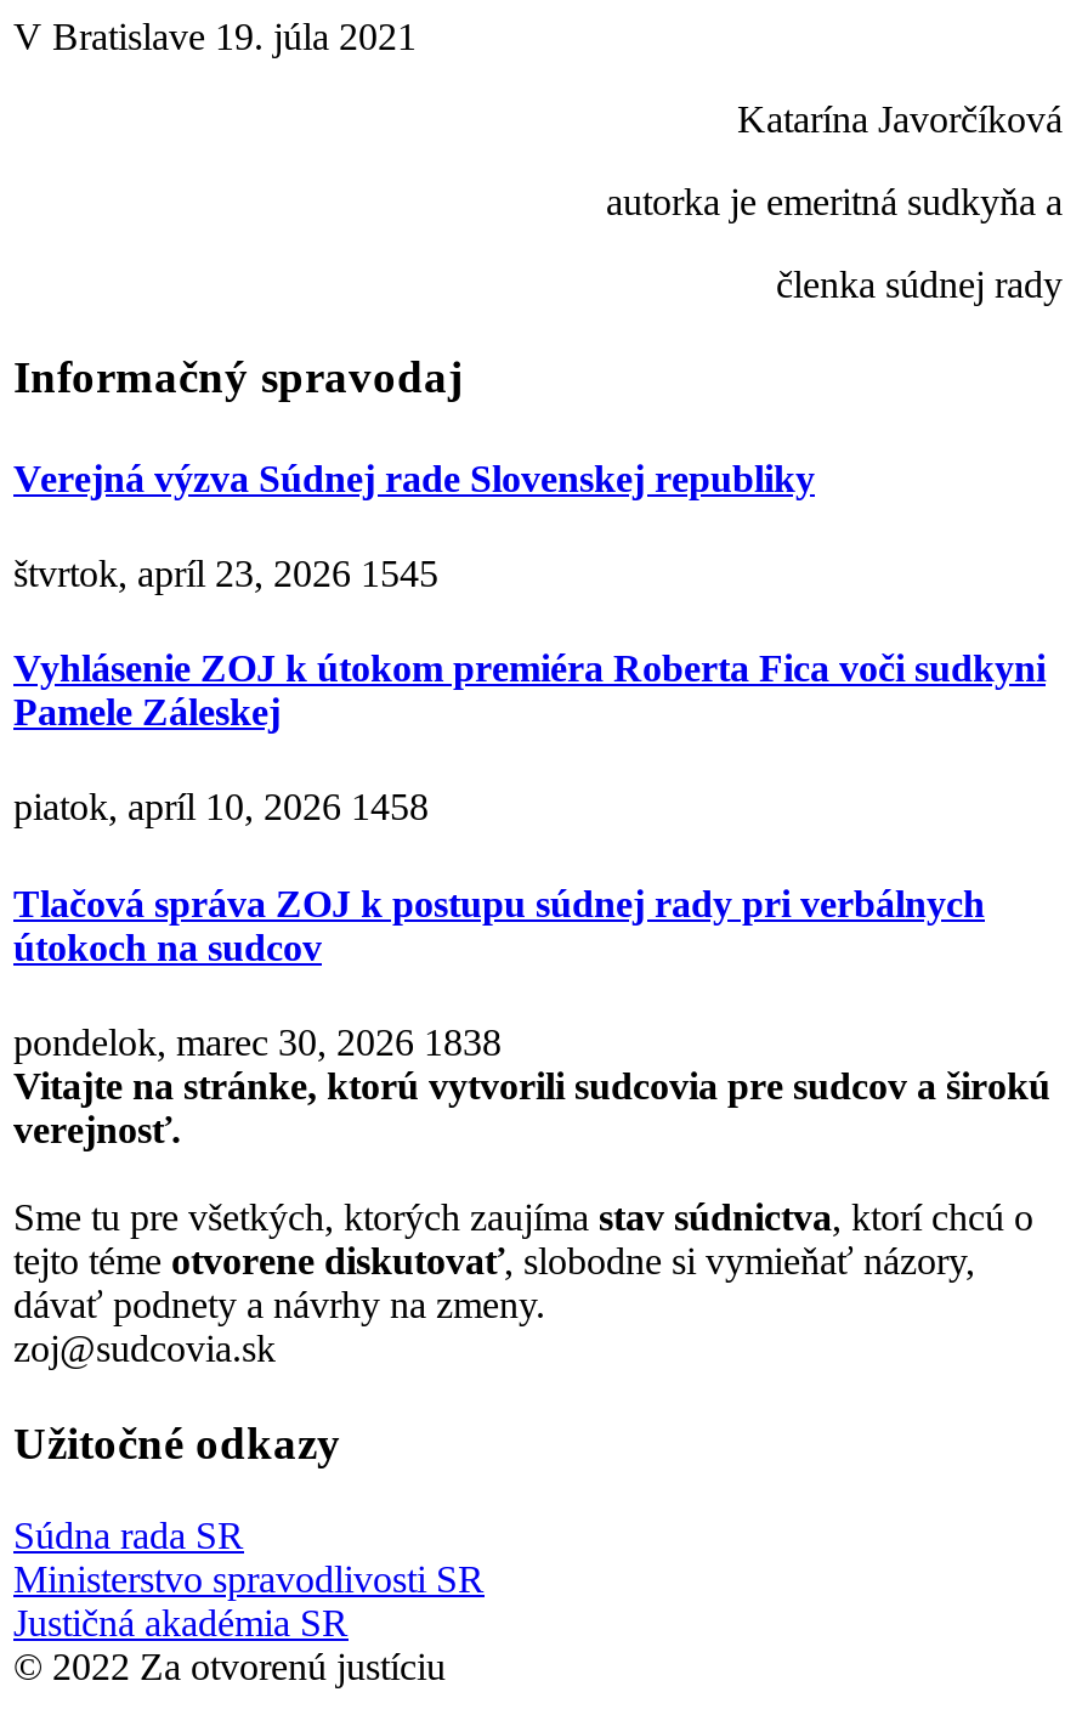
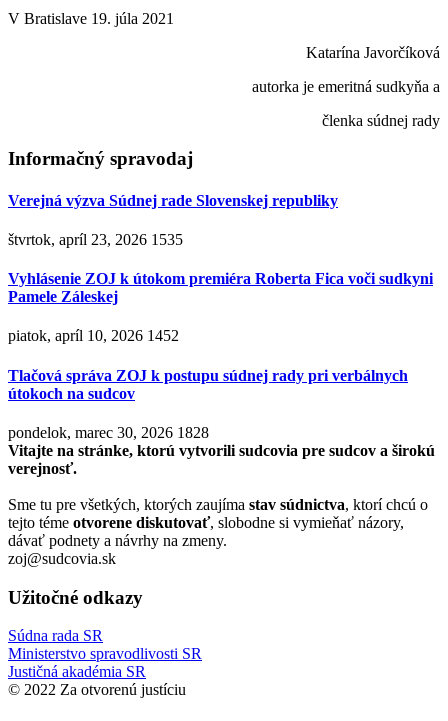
- štvrtok, apríl 23, 2026 1545
+ štvrtok, apríl 23, 2026 1535

- piatok, apríl 10, 2026 1458
+ piatok, apríl 10, 2026 1452

- pondelok, marec 30, 2026 1838
+ pondelok, marec 30, 2026 1828
